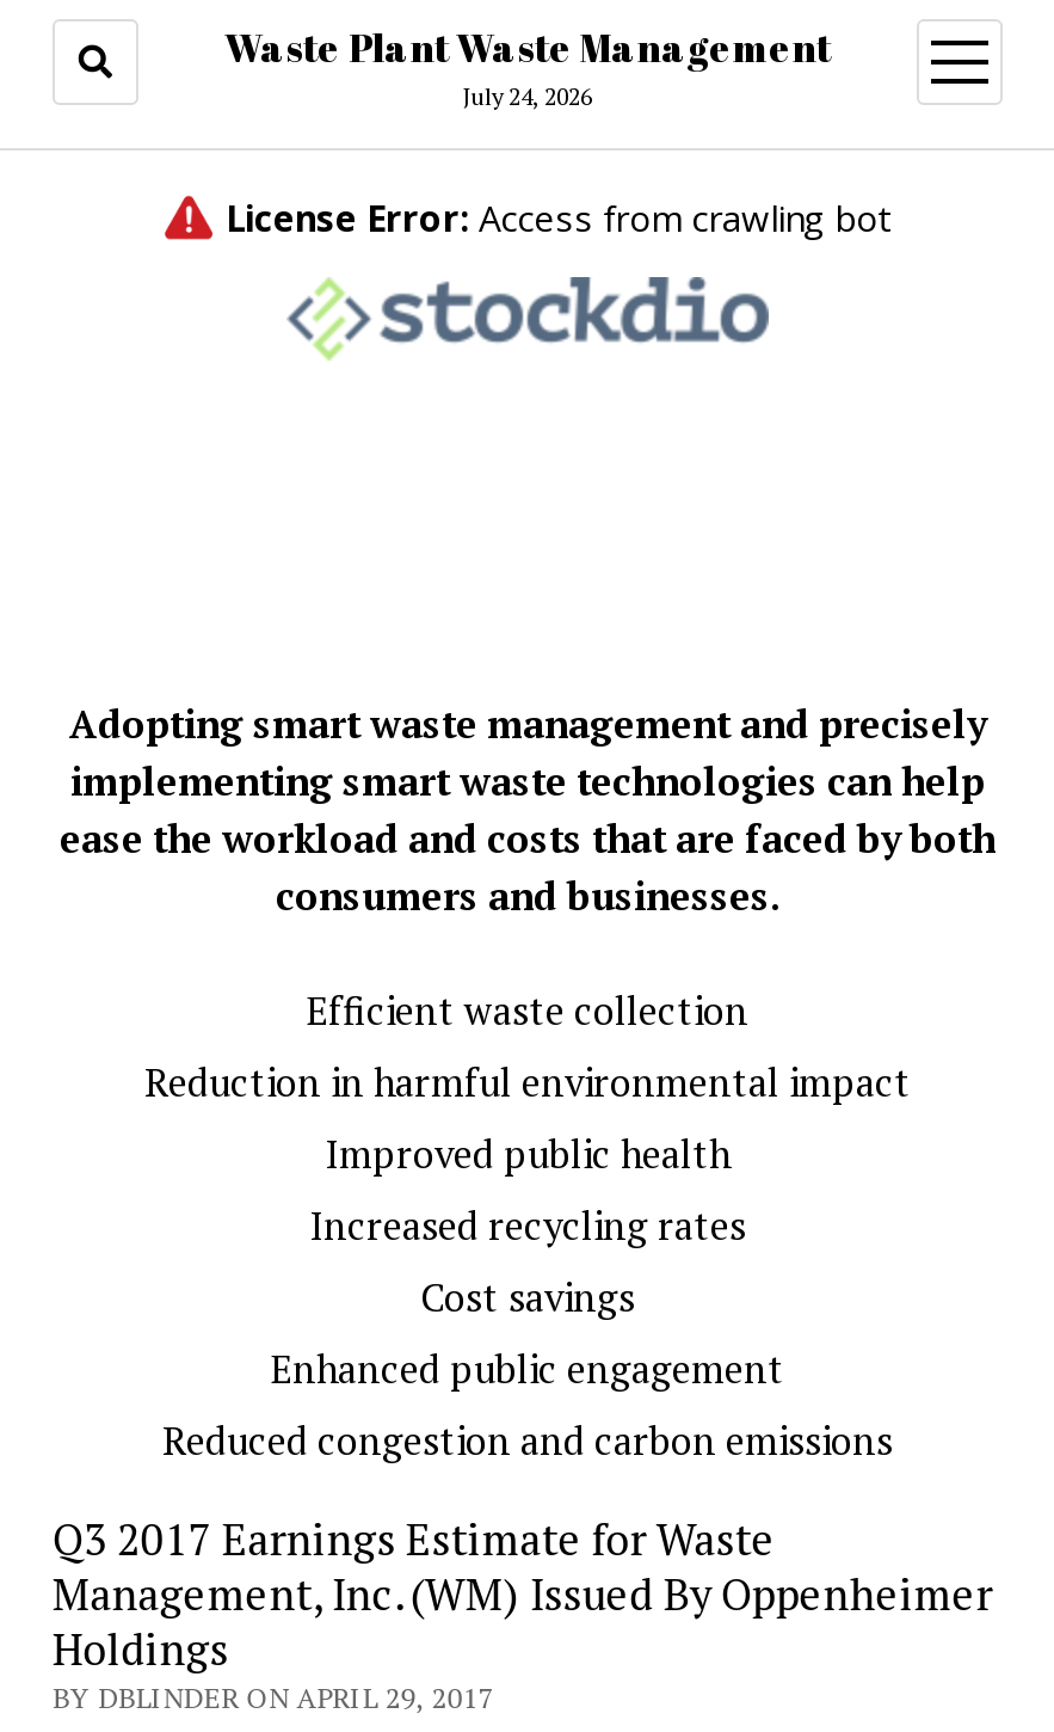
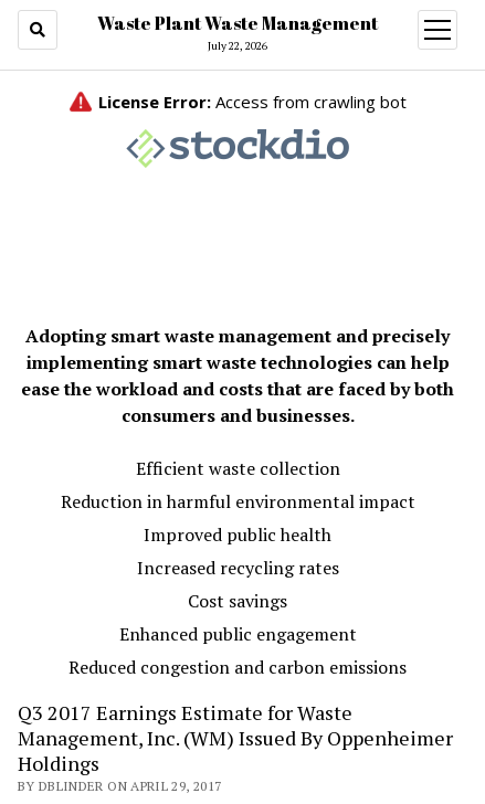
- July 24, 2026
+ July 22, 2026
